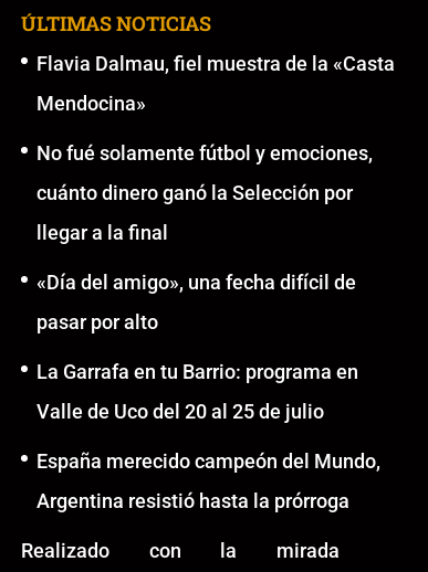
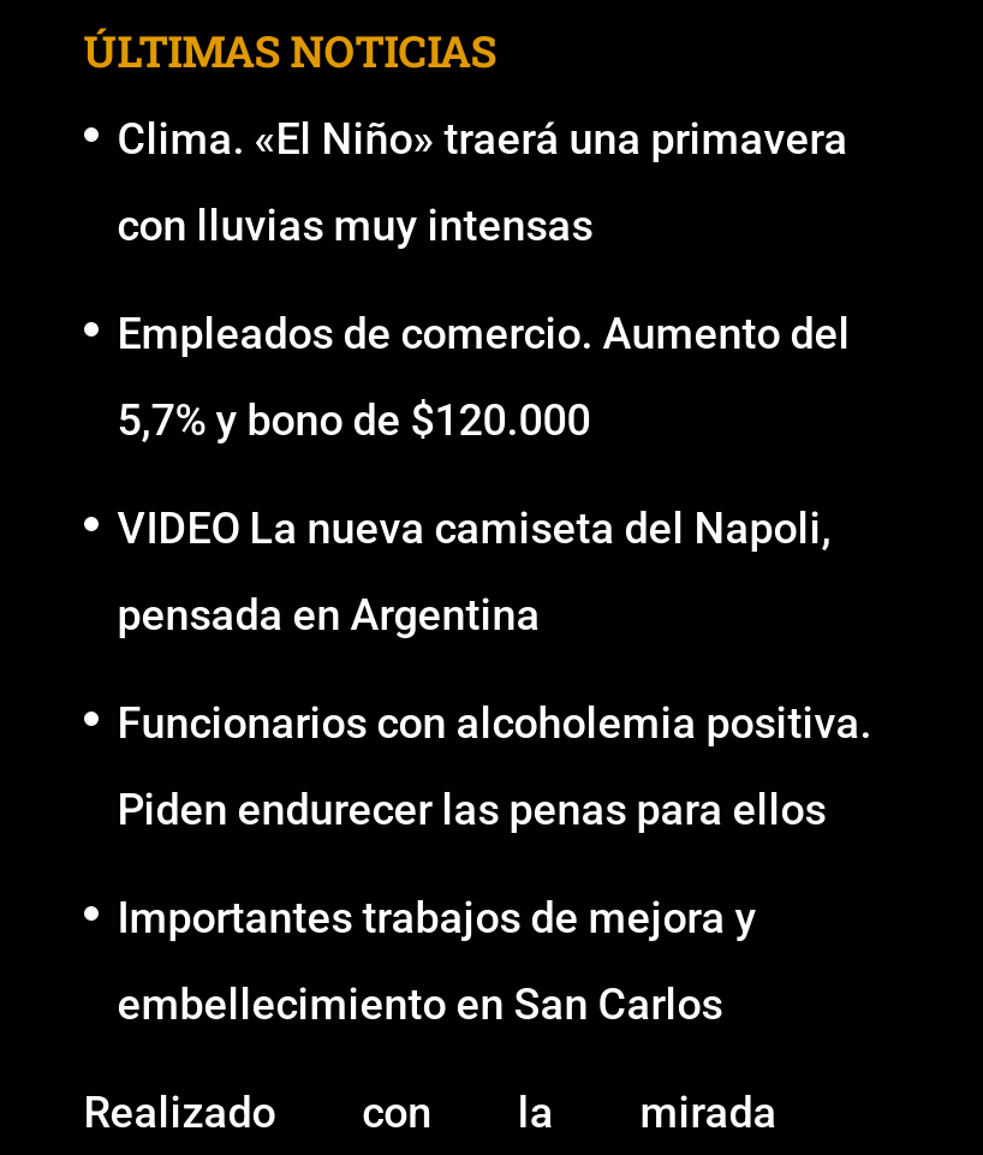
- Flavia Dalmau, fiel muestra de la «Casta
- Mendocina»
- No fué solamente fútbol y emociones,
- cuánto dinero ganó la Selección por
- llegar a la final
- «Día del amigo», una fecha difícil de
- pasar por alto
- La Garrafa en tu Barrio: programa en
- Valle de Uco del 20 al 25 de julio
- España merecido campeón del Mundo,
- Argentina resistió hasta la prórroga
+ Clima. «El Niño» traerá una primavera
+ con lluvias muy intensas
+ Empleados de comercio. Aumento del
+ 5,7% y bono de $120.000
+ VIDEO La nueva camiseta del Napoli,
+ pensada en Argentina
+ Funcionarios con alcoholemia positiva.
+ Piden endurecer las penas para ellos
+ Importantes trabajos de mejora y
+ embellecimiento en San Carlos
